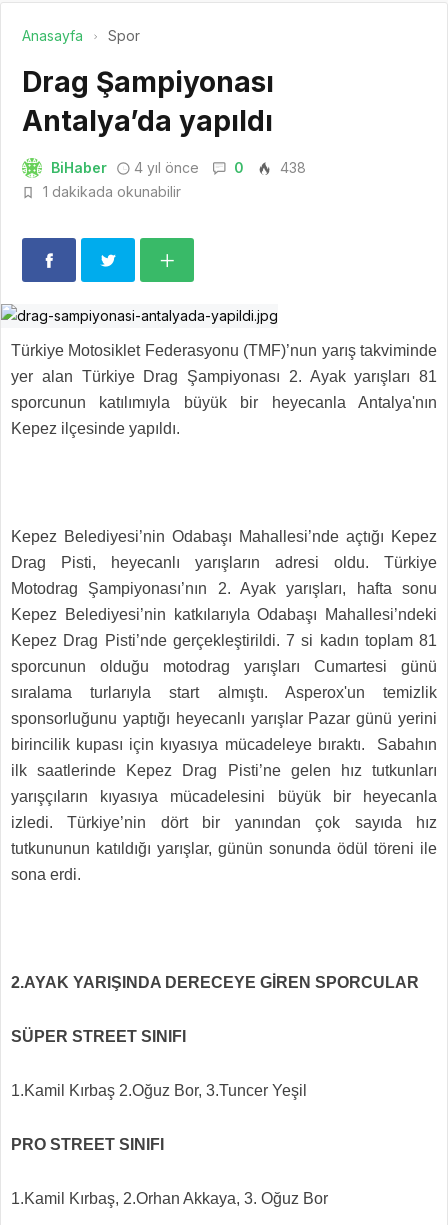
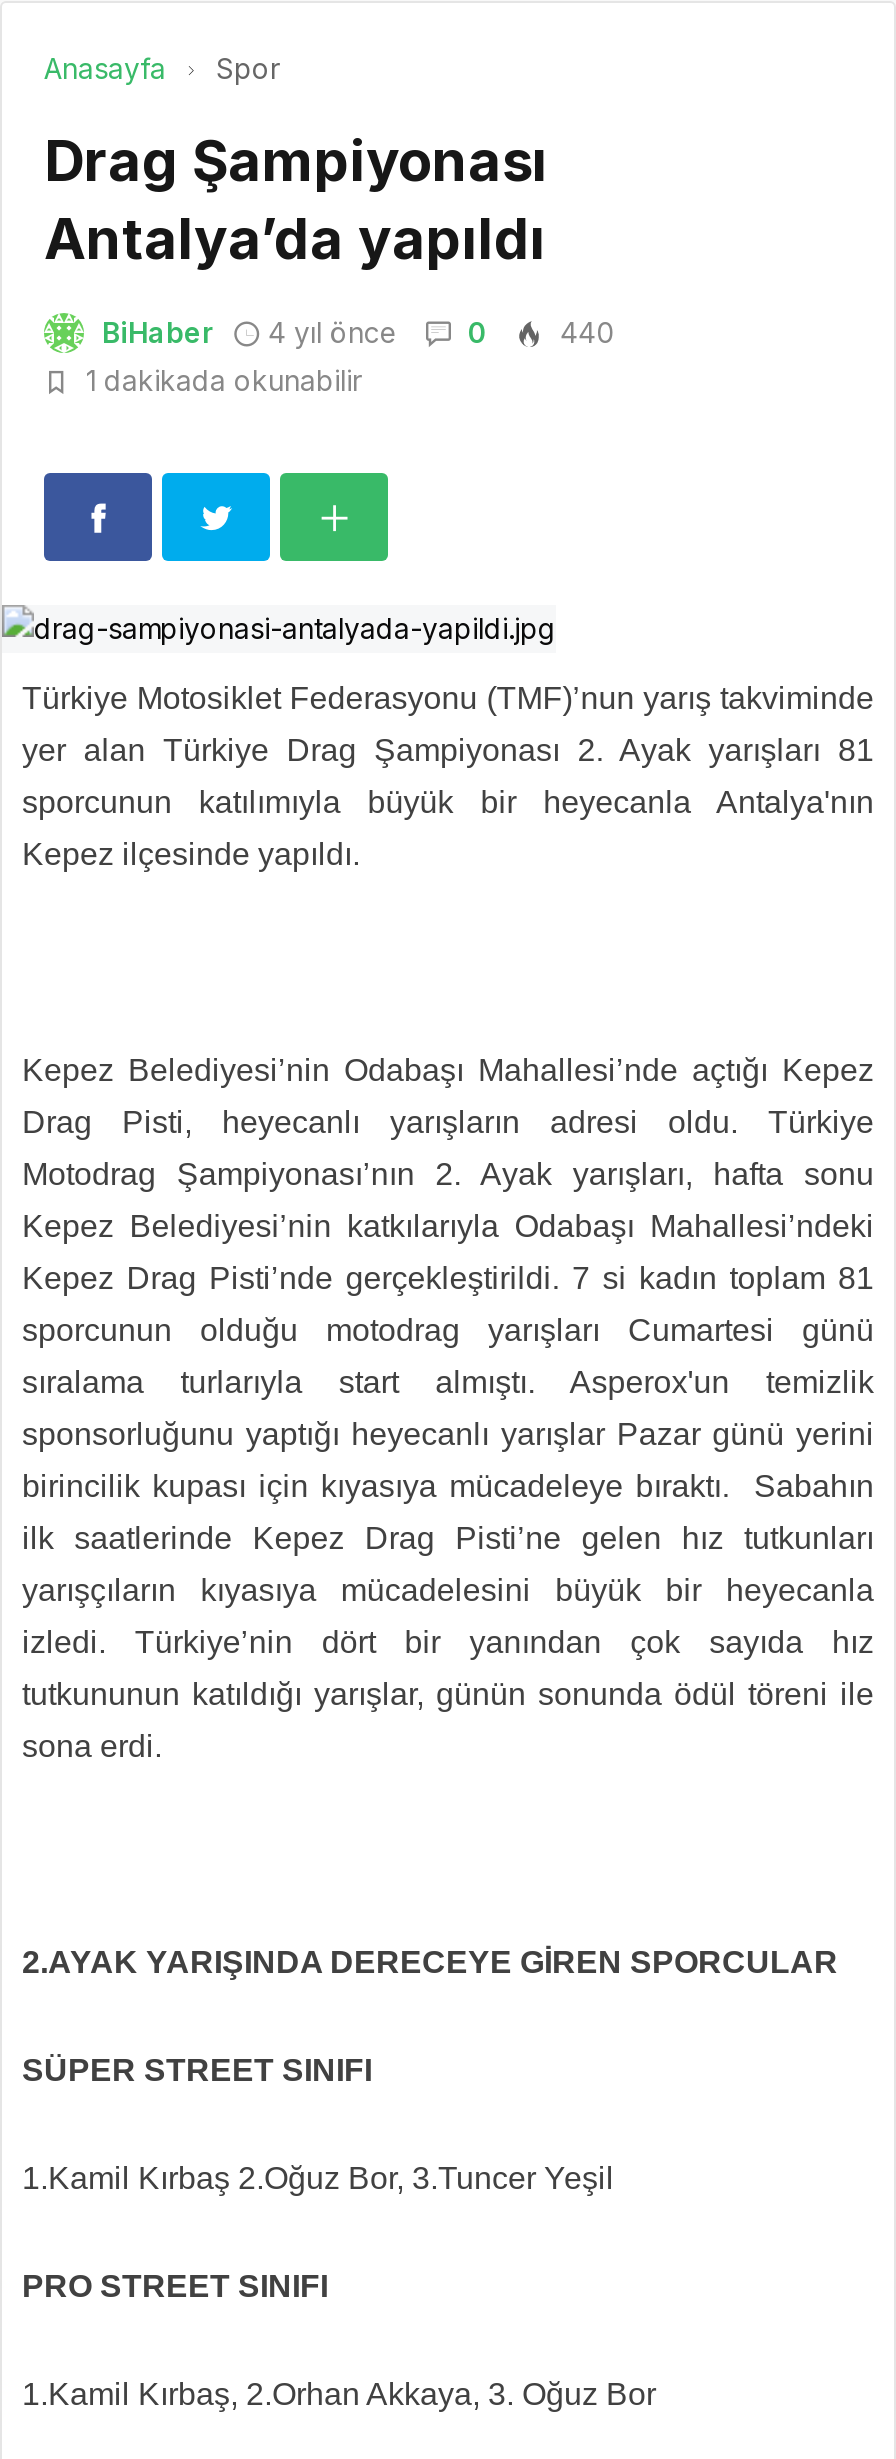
- 0 438
+ 0 440
